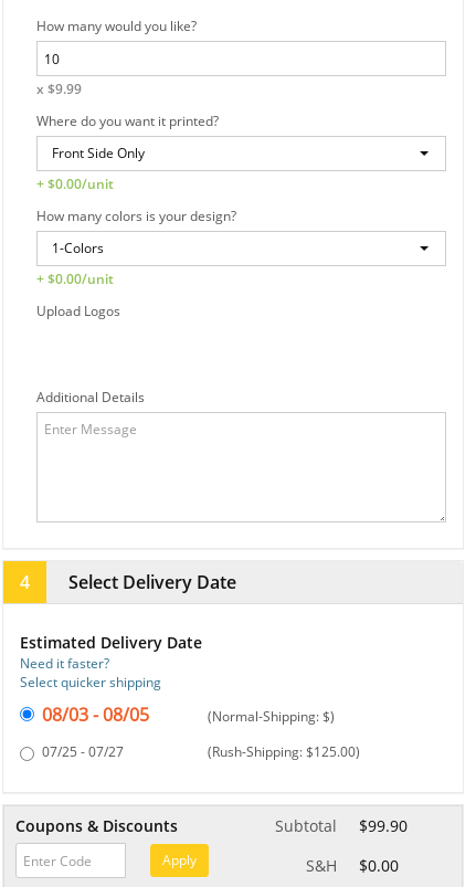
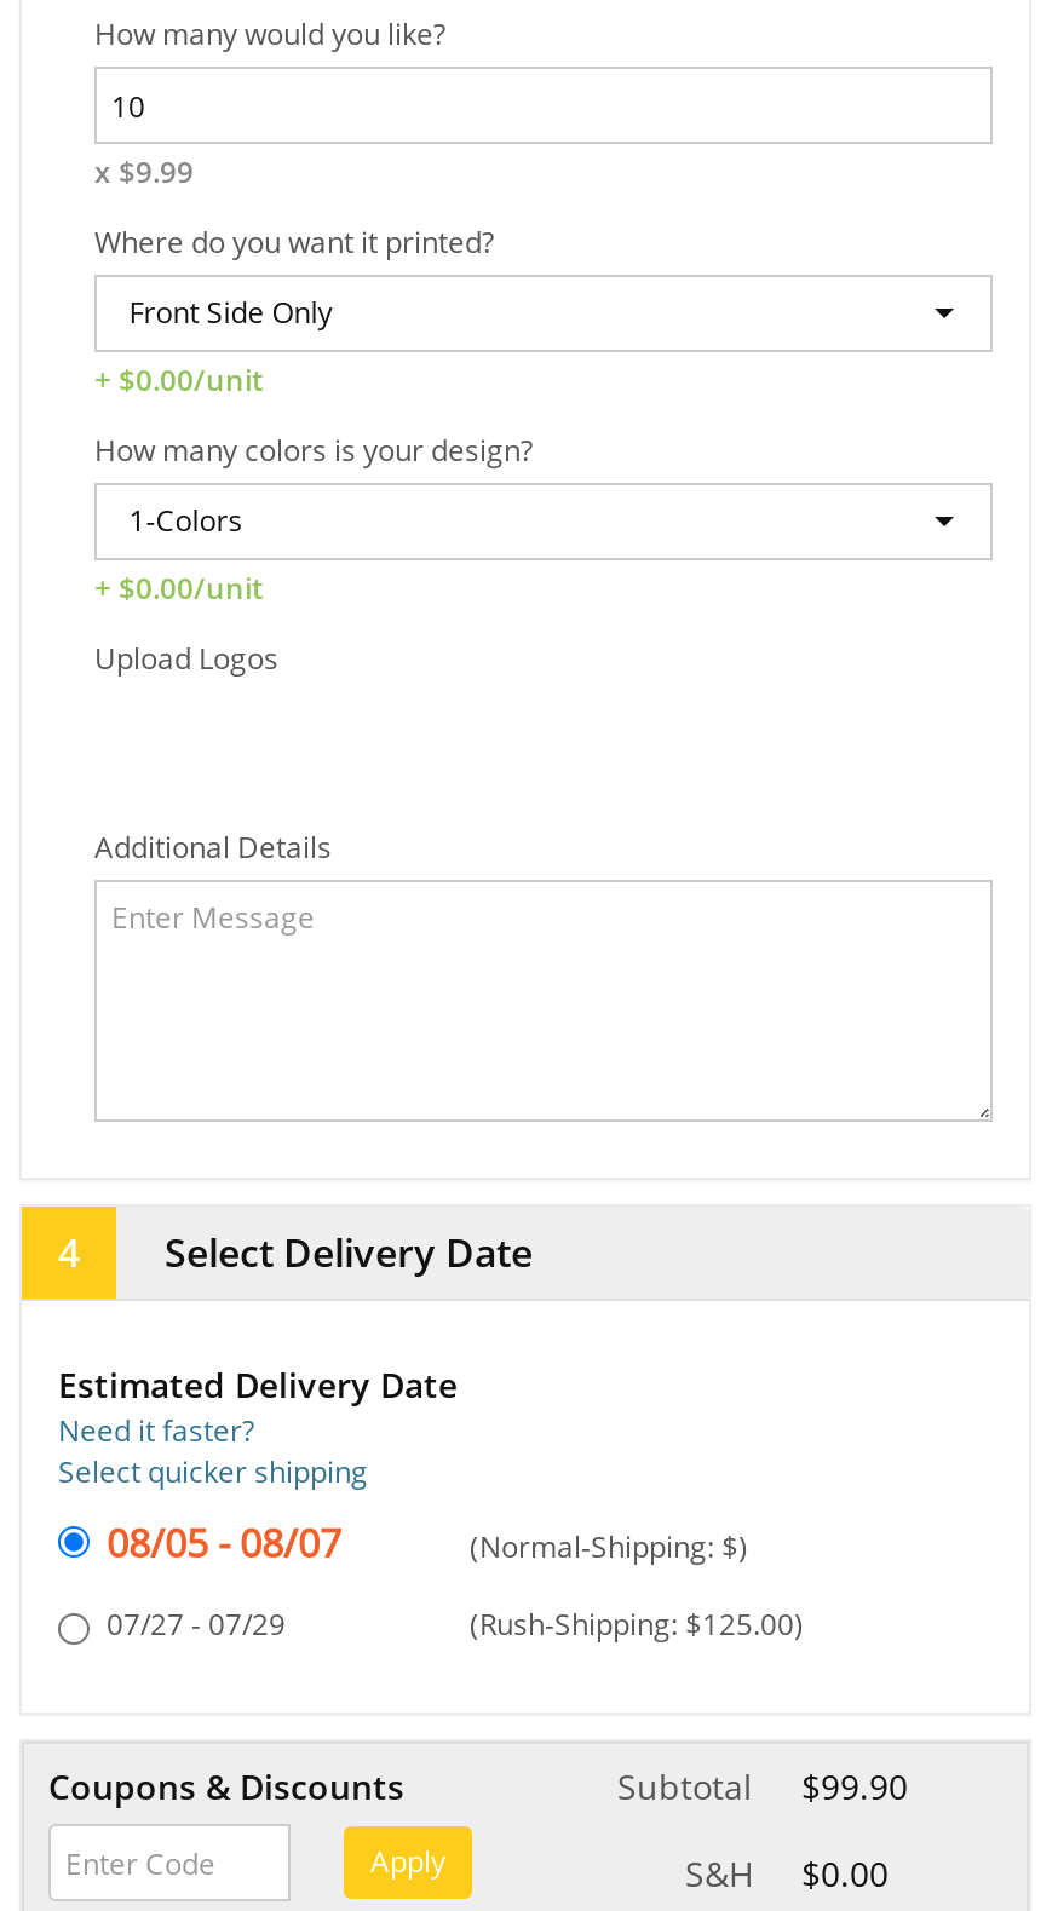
- 08/03 - 08/05
+ 08/05 - 08/07

- 07/25 - 07/27
+ 07/27 - 07/29
